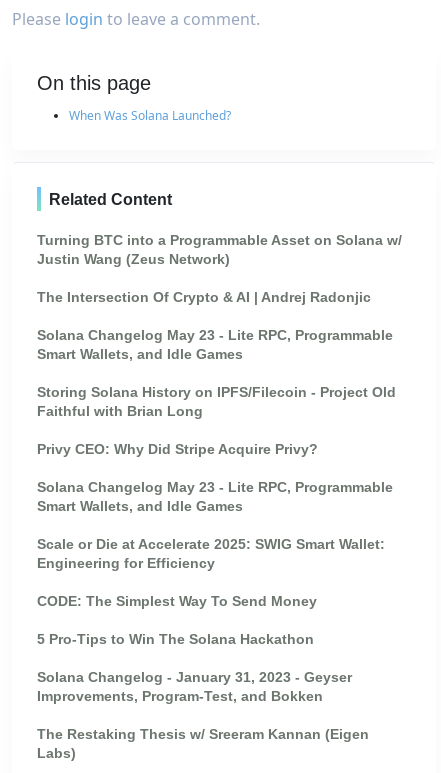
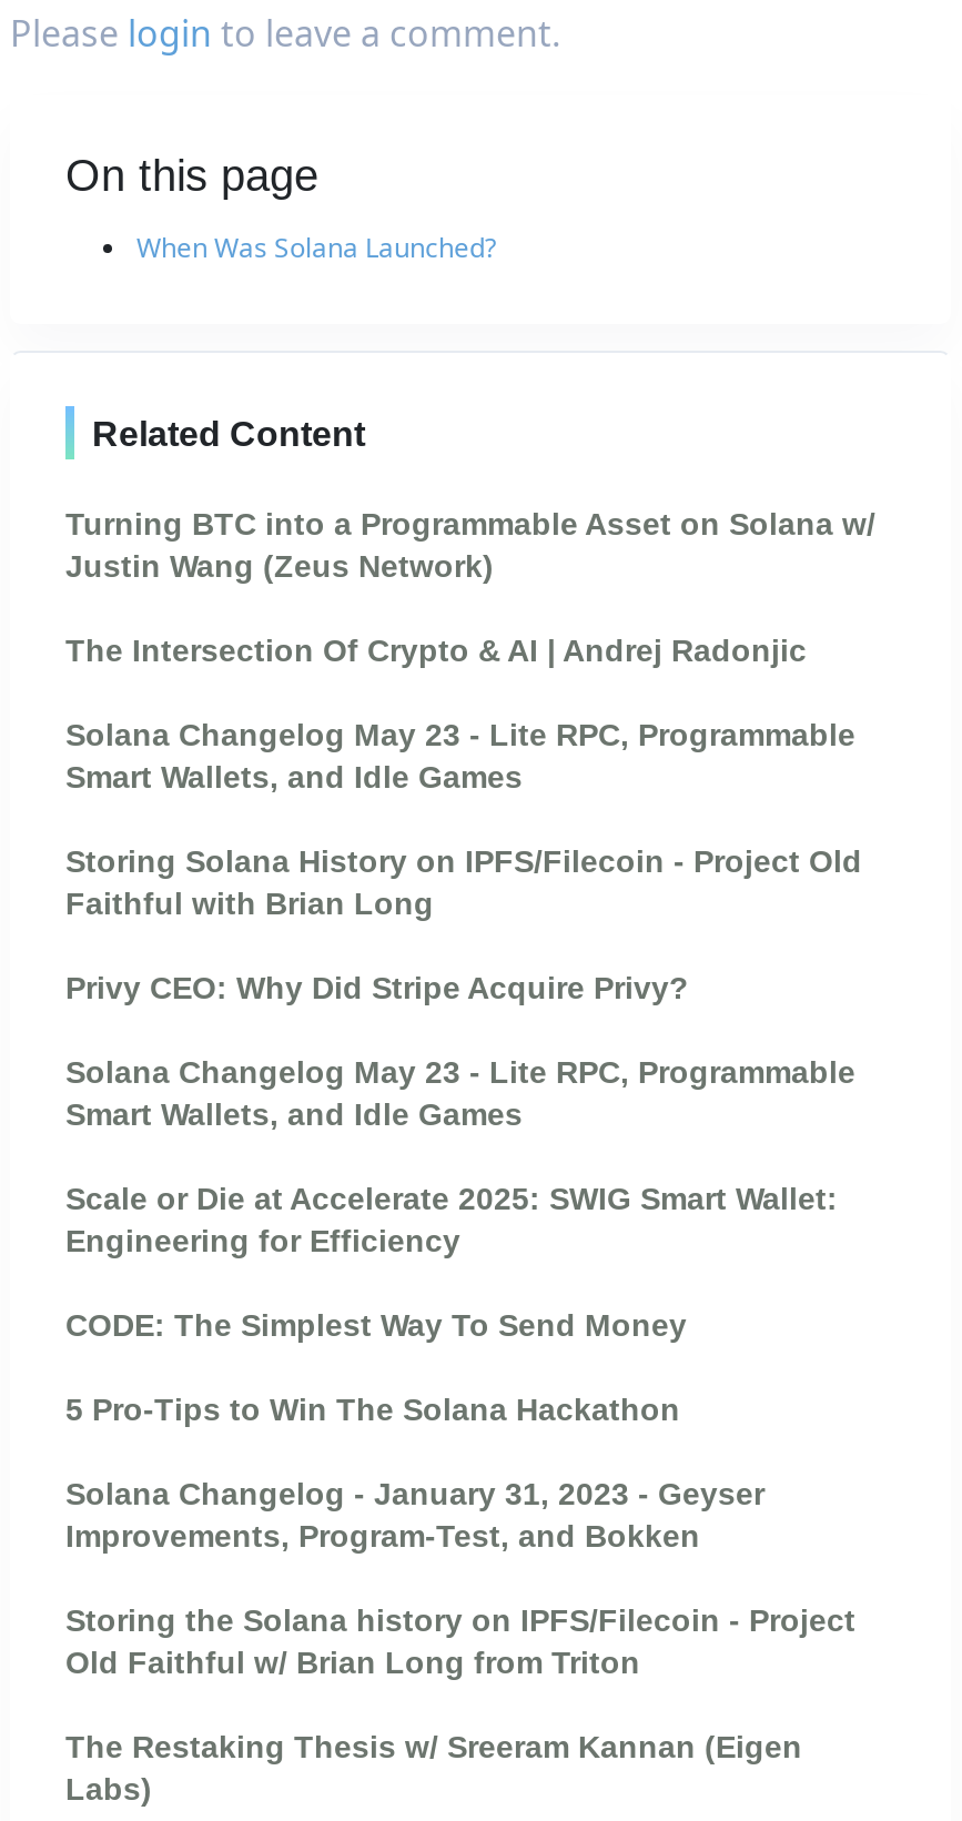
+ Storing the Solana history on IPFS/Filecoin - Project
+ Old Faithful w/ Brian Long from Triton
